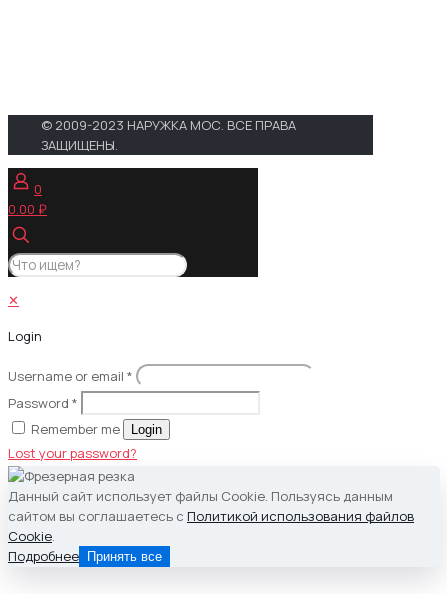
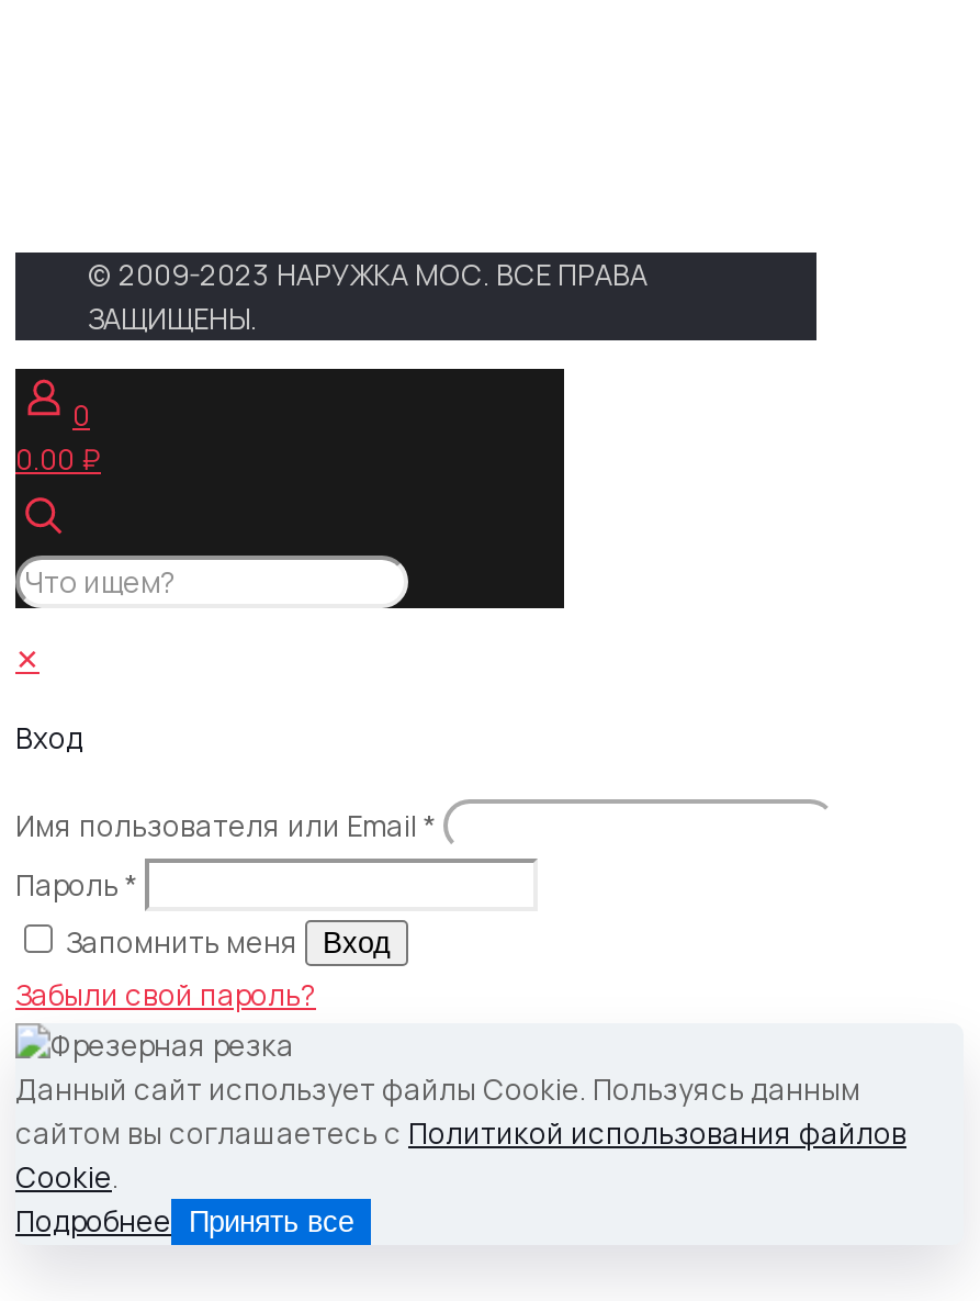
- Login
+ Вход

- Username or email *
+ Имя пользователя или Email *

- Password *
- Remember me
- Login
- Lost your password?
+ Пароль *
+ Запомнить меня
+ Вход
+ Забыли свой пароль?
